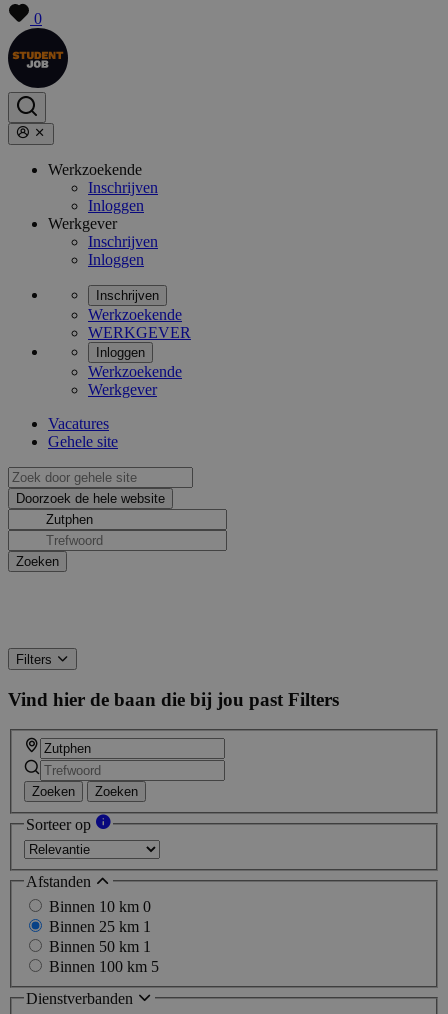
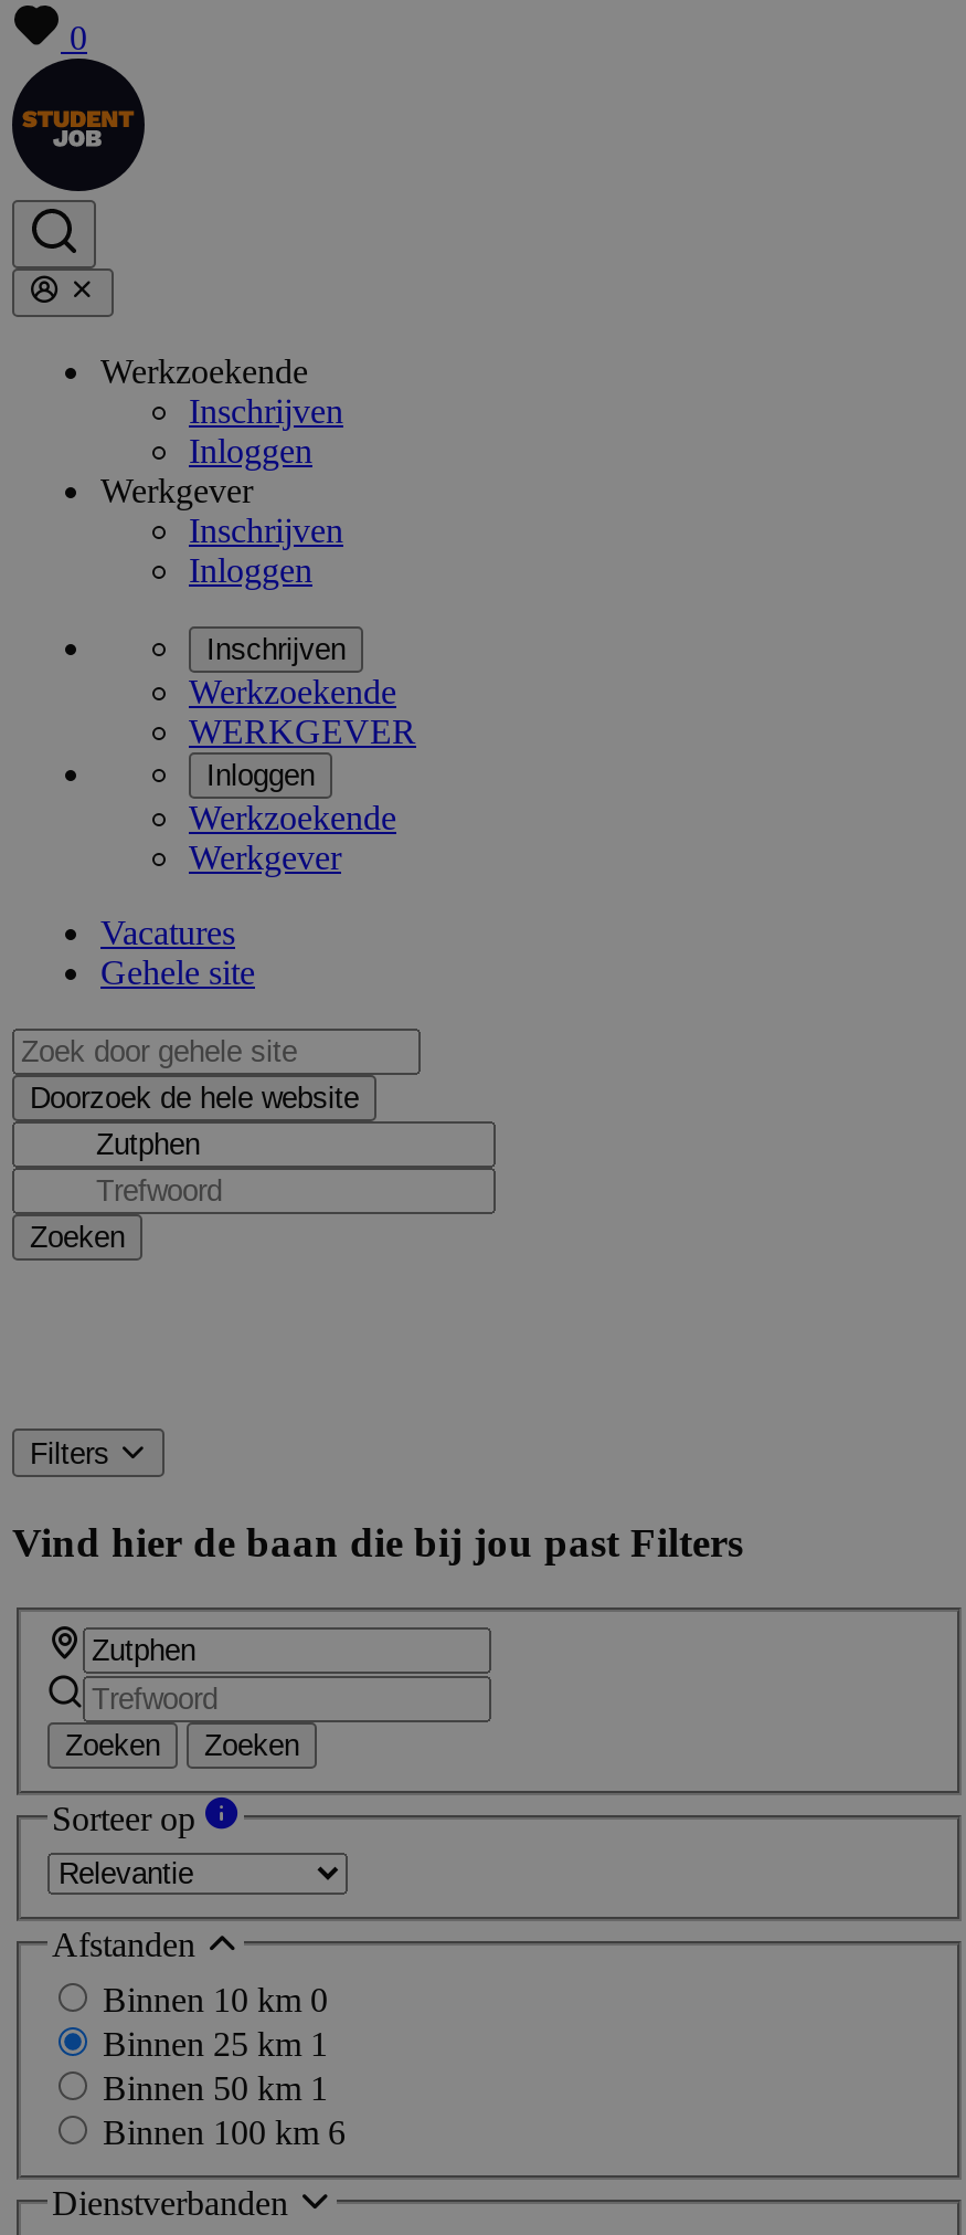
- Binnen 100 km 5
+ Binnen 100 km 6
